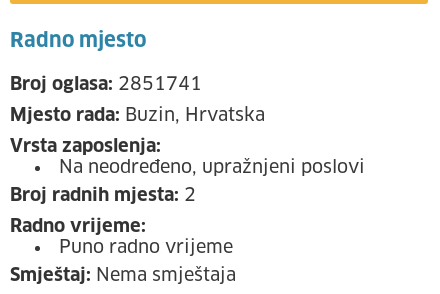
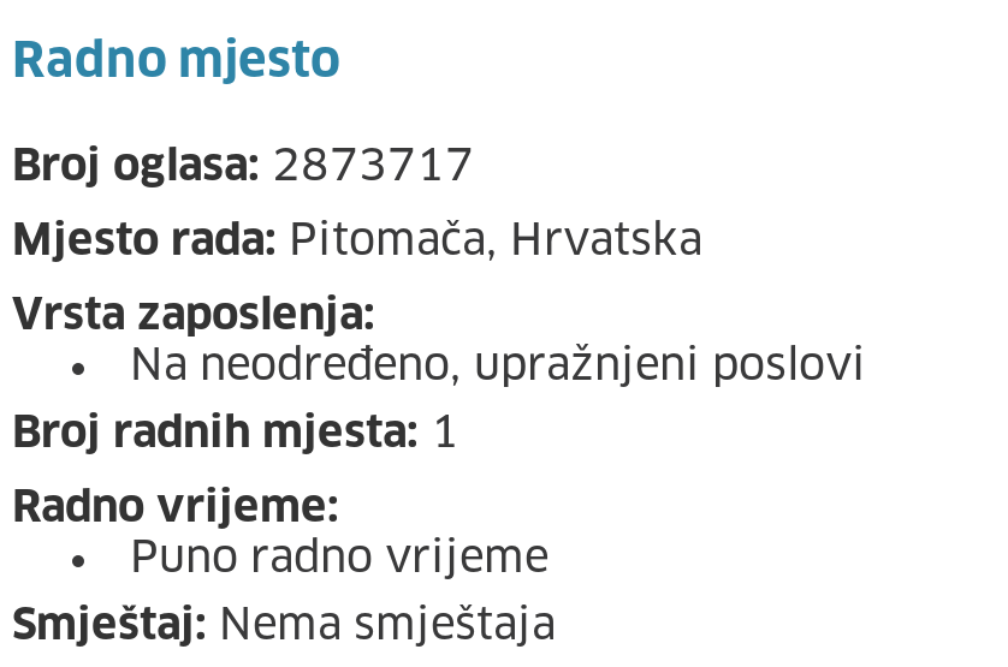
- Broj oglasa: 2851741
+ Broj oglasa: 2873717

- Mjesto rada: Buzin, Hrvatska
+ Mjesto rada: Pitomača, Hrvatska

- Broj radnih mjesta: 2
+ Broj radnih mjesta: 1
